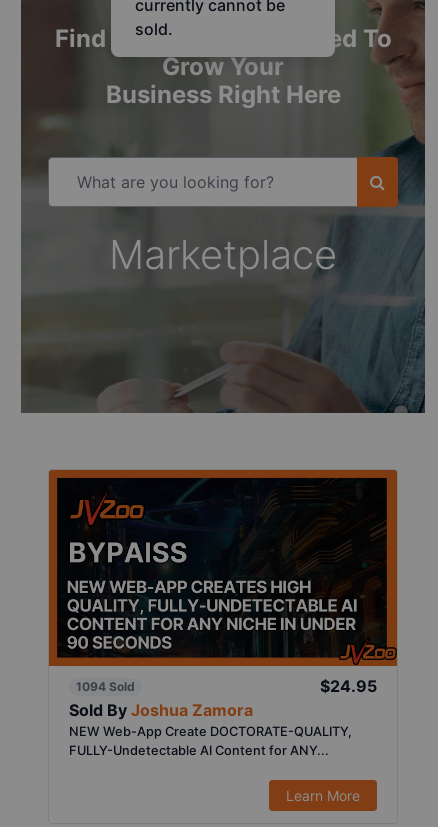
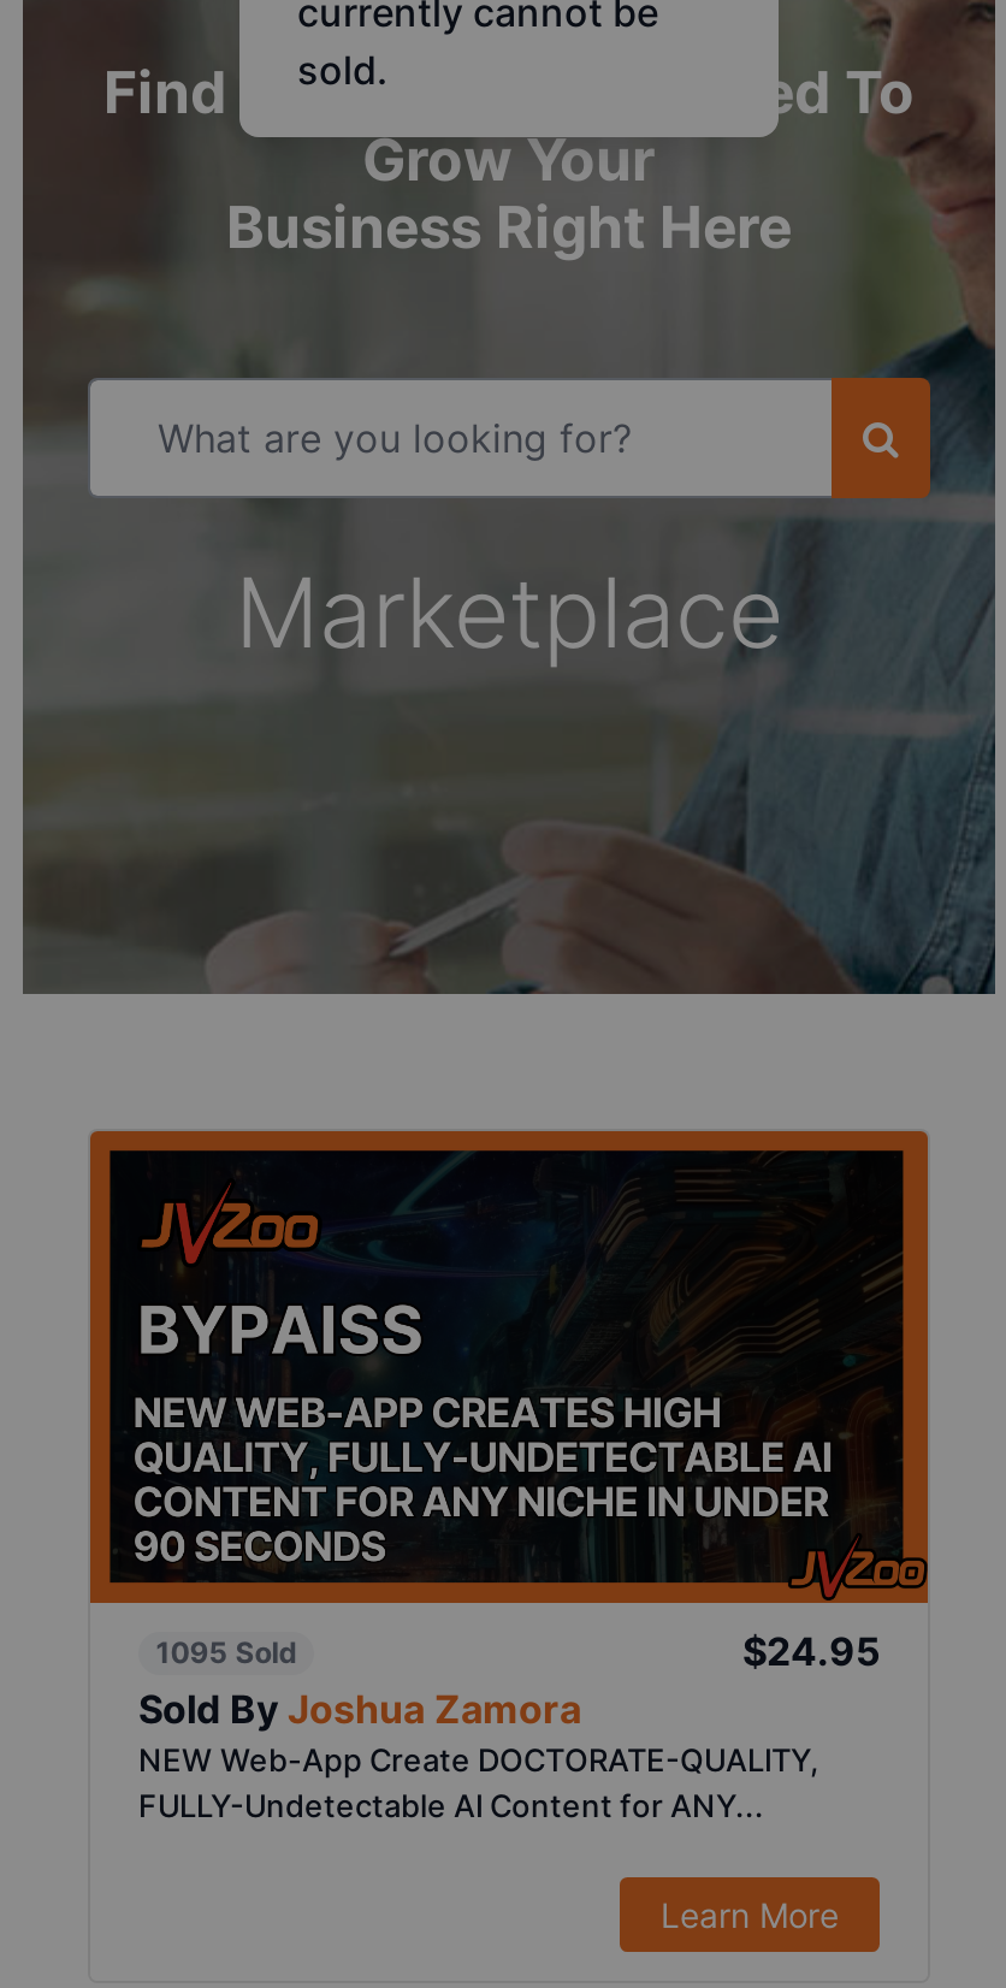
- 1094 Sold
+ 1095 Sold
